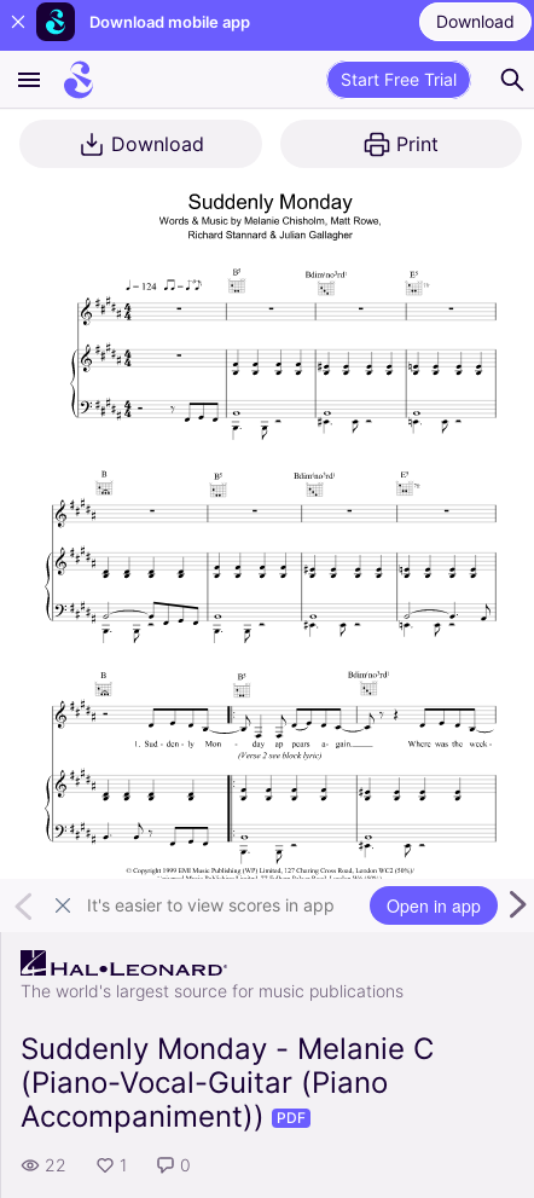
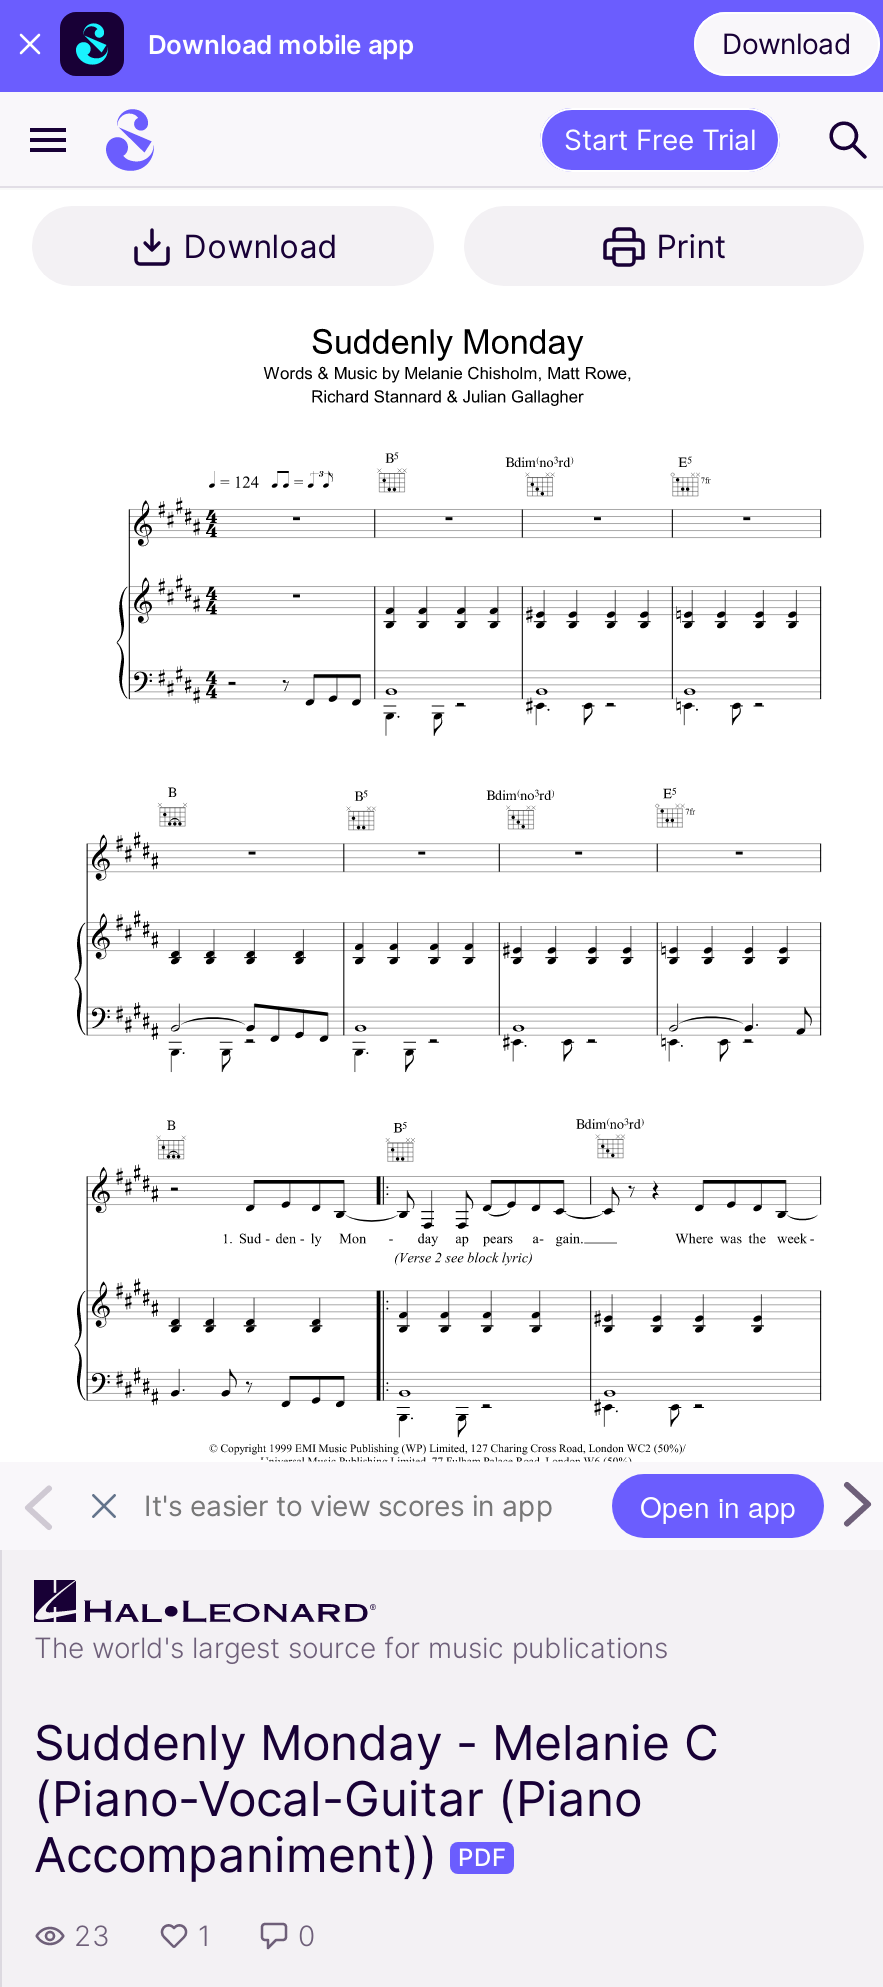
- 22
+ 23
